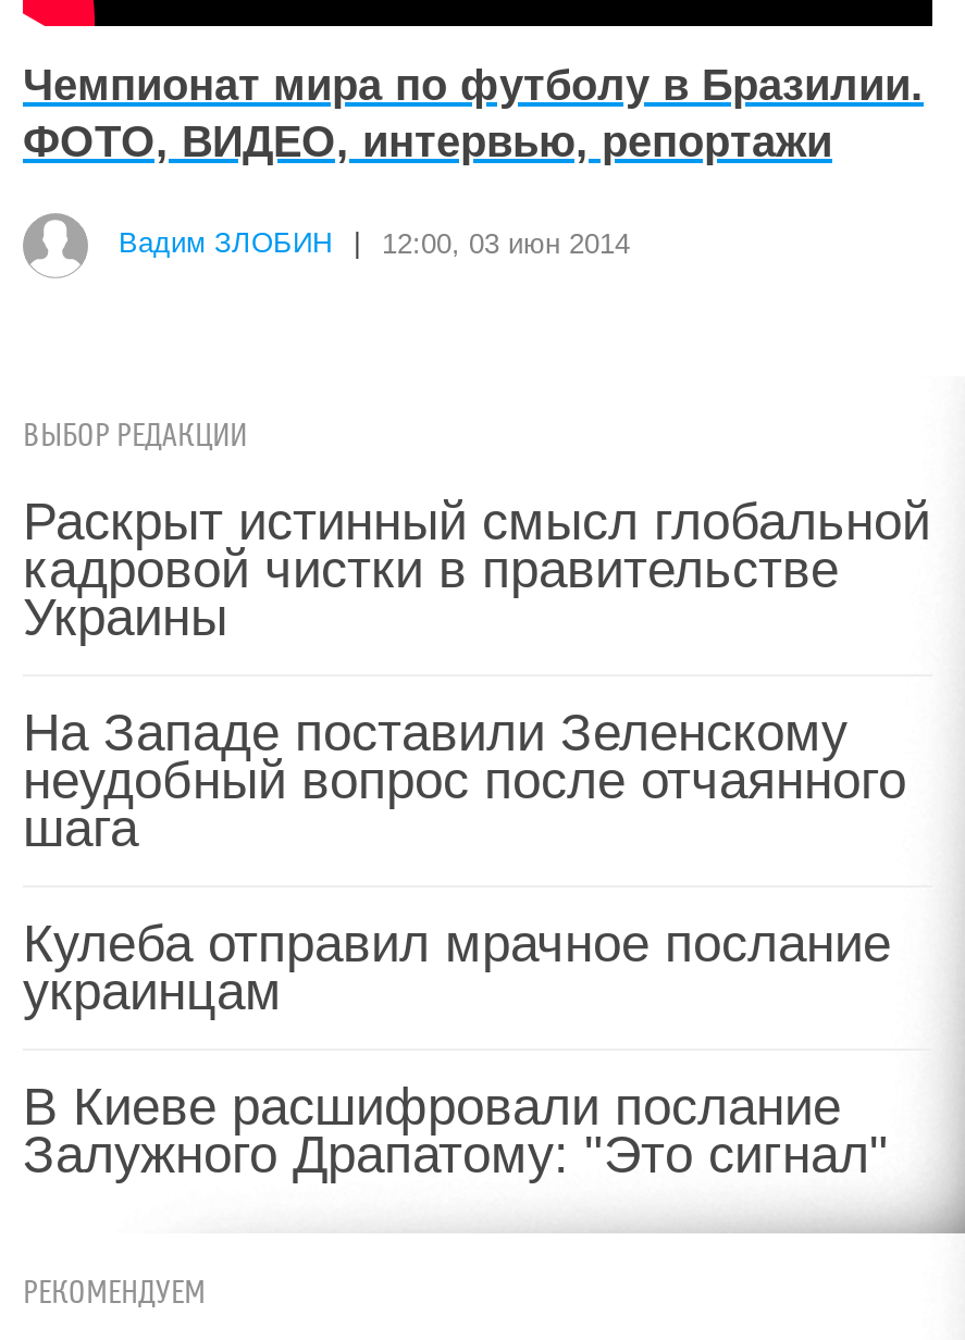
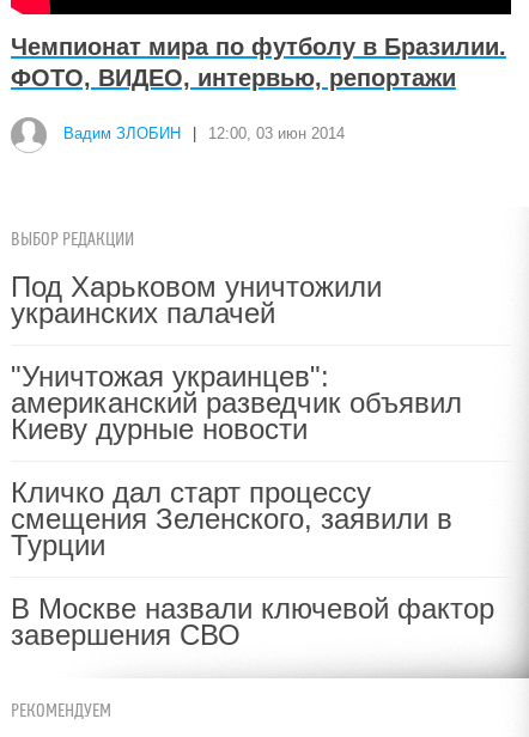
- Раскрыт истинный смысл глобальной
- кадровой чистки в правительстве
- Украины
+ Под Харьковом уничтожили
+ украинских палачей

- На Западе поставили Зеленскому
- неудобный вопрос после отчаянного
- шага
+ "Уничтожая украинцев":
+ американский разведчик объявил
+ Киеву дурные новости

- Кулеба отправил мрачное послание
- украинцам
+ Кличко дал старт процессу
+ смещения Зеленского, заявили в
+ Турции

- В Киеве расшифровали послание
- Залужного Драпатому: "Это сигнал"
+ В Москве назвали ключевой фактор
+ завершения СВО
